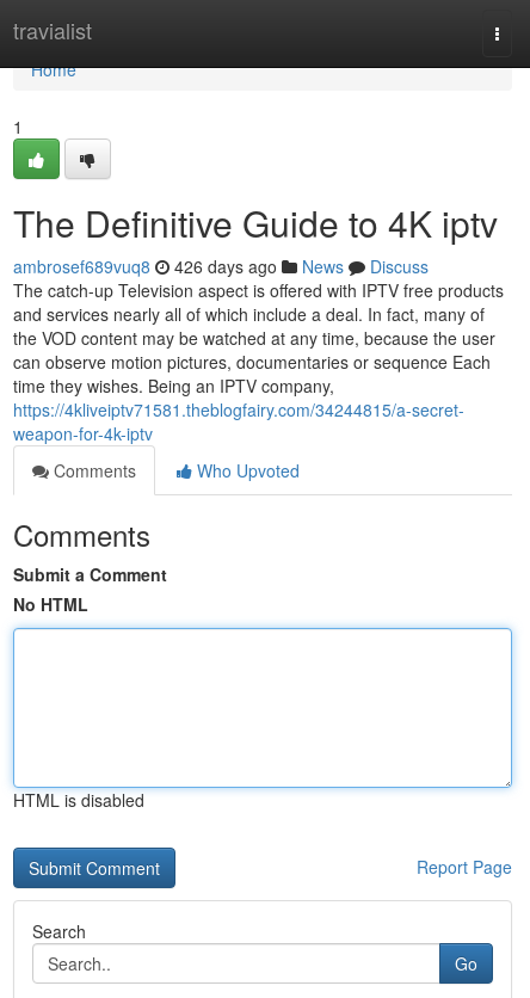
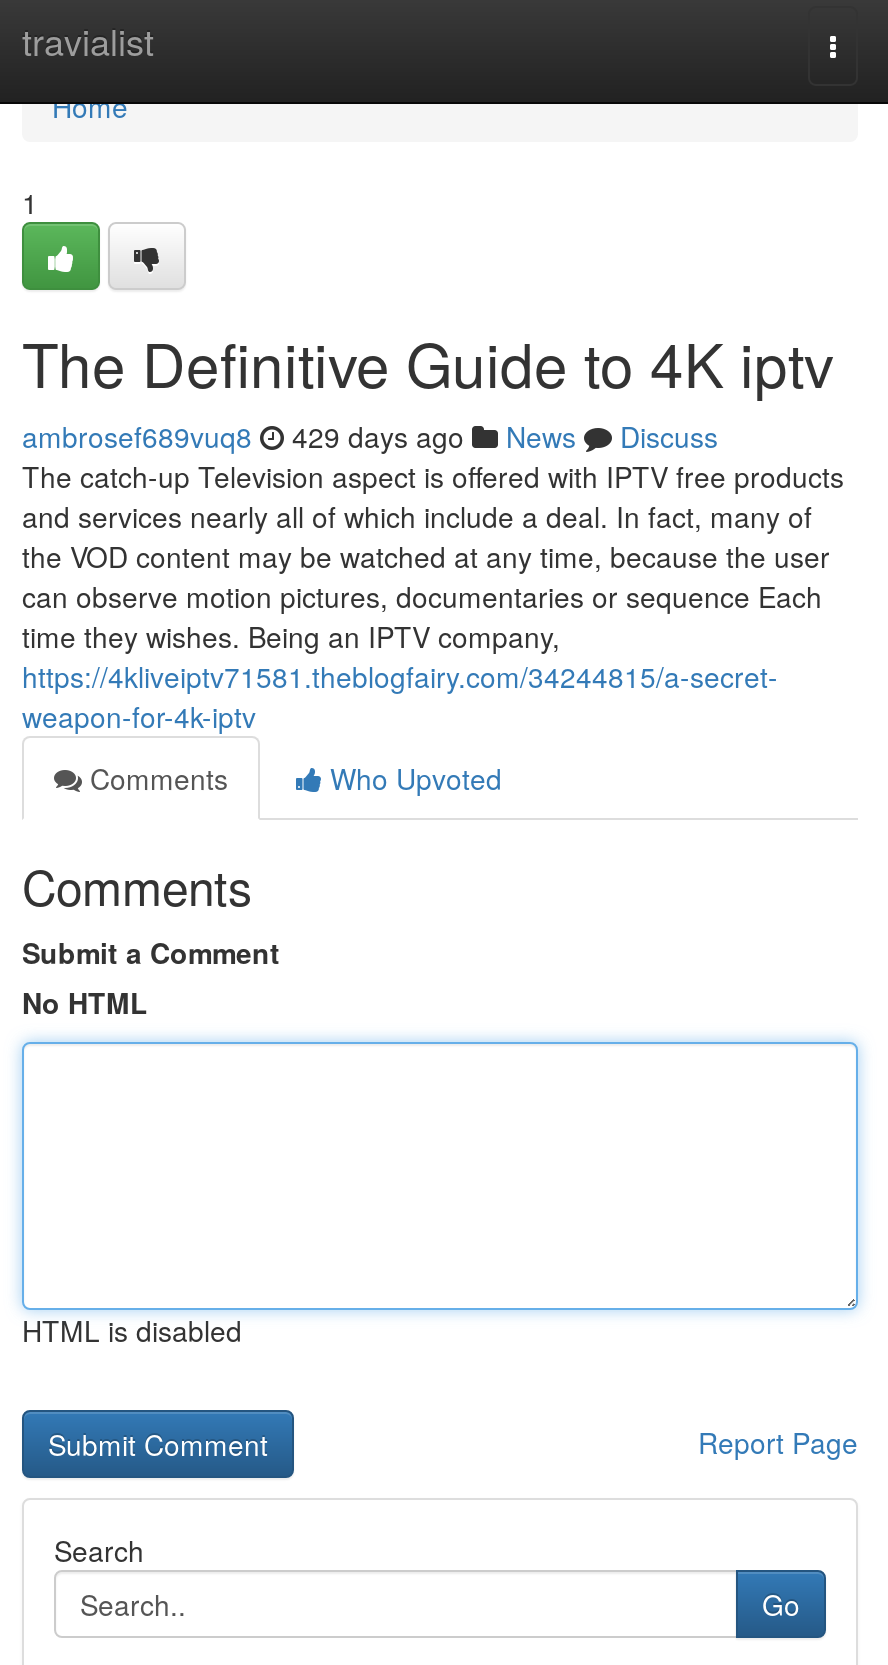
- ambrosef689vuq8 426 days ago News Discuss
+ ambrosef689vuq8 429 days ago News Discuss
